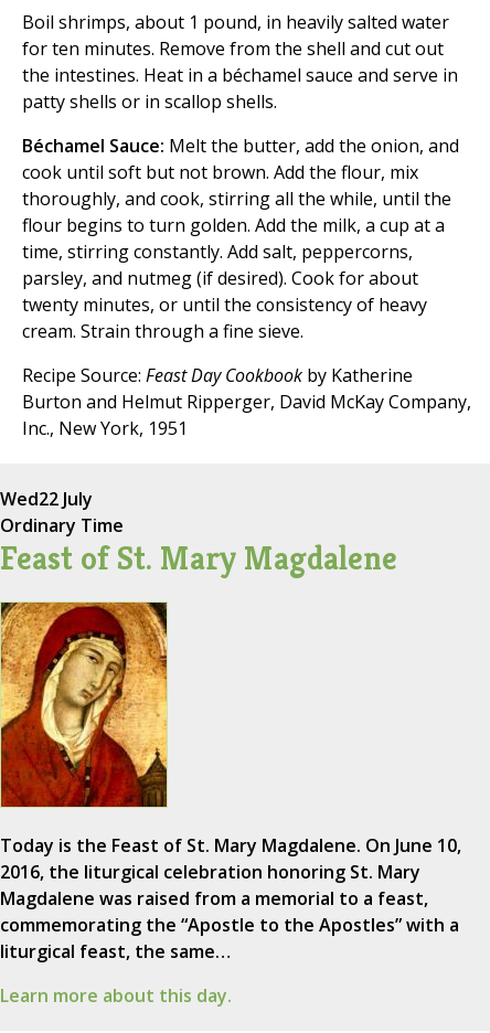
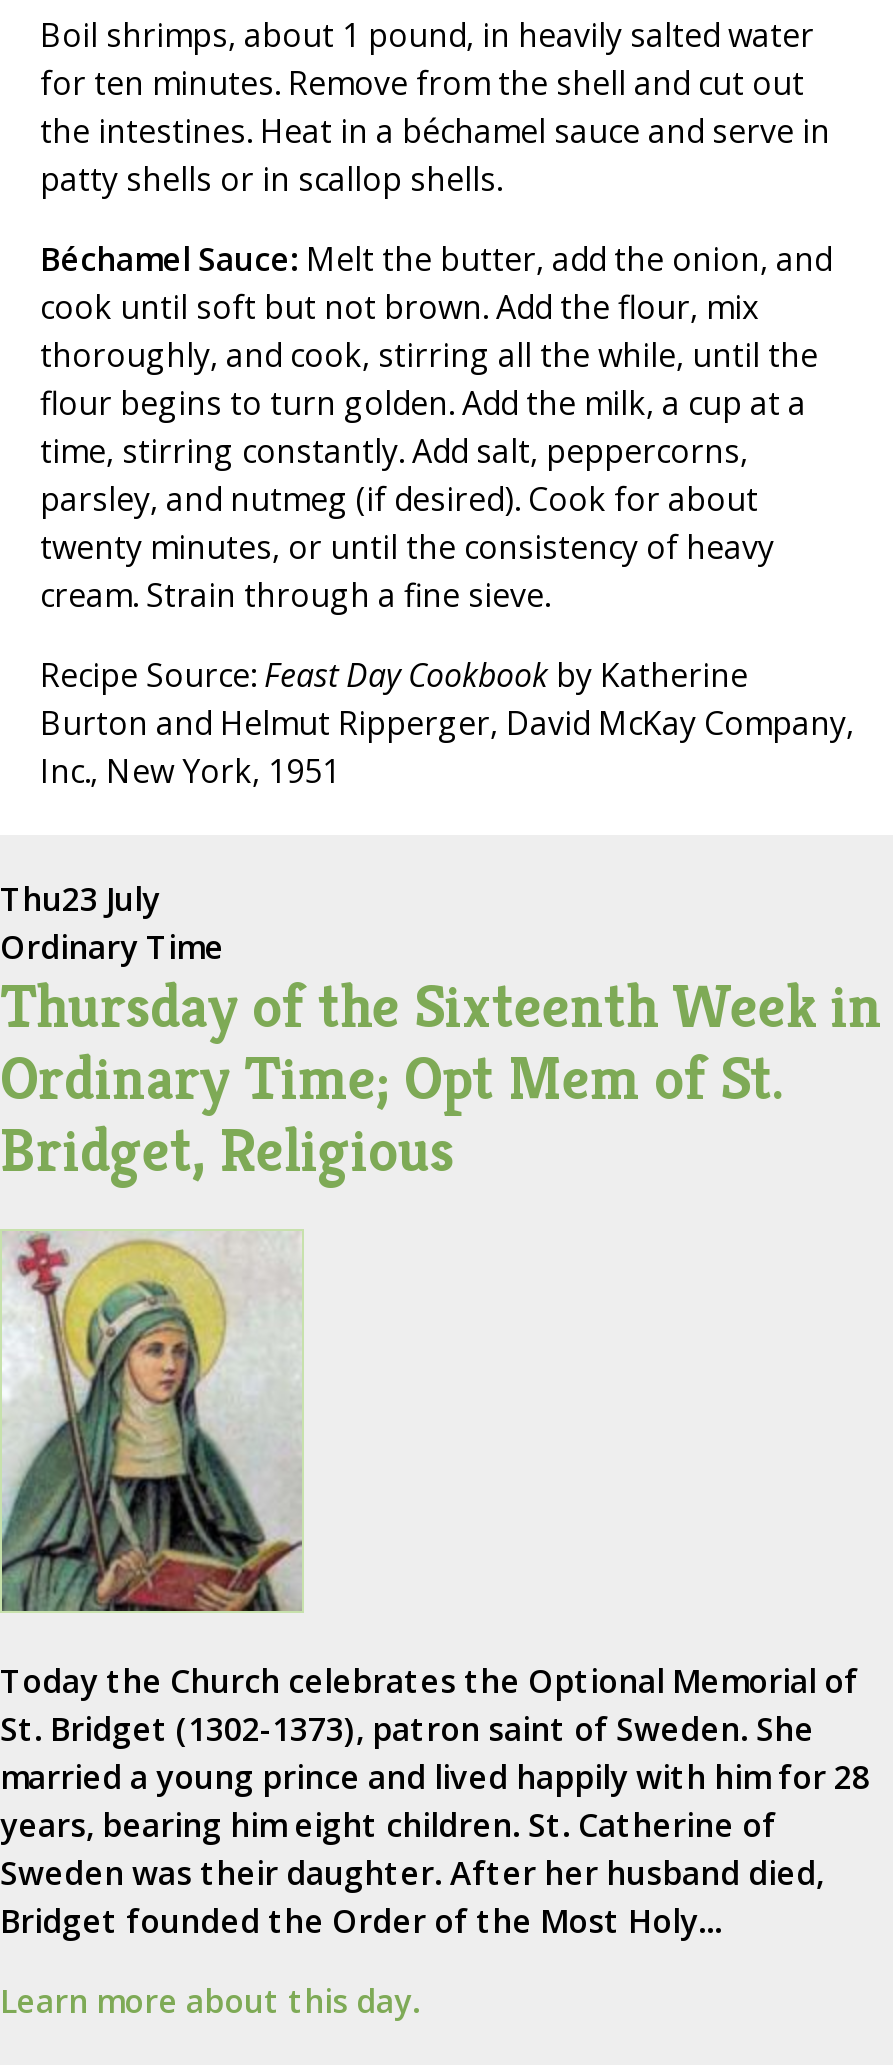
- Wed22 July
+ Thu23 July

- Feast of St. Mary Magdalene
+ Thursday of the Sixteenth Week in
+ Ordinary Time; Opt Mem of St.
+ Bridget, Religious

- [image]
+ [image]

- Today is the Feast of St. Mary Magdalene. On June 10,
- 2016, the liturgical celebration honoring St. Mary
- Magdalene was raised from a memorial to a feast,
- commemorating the “Apostle to the Apostles” with a
- liturgical feast, the same…
+ Today the Church celebrates the Optional Memorial of
+ St. Bridget (1302-1373), patron saint of Sweden. She
+ married a young prince and lived happily with him for 28
+ years, bearing him eight children. St. Catherine of
+ Sweden was their daughter. After her husband died,
+ Bridget founded the Order of the Most Holy…
